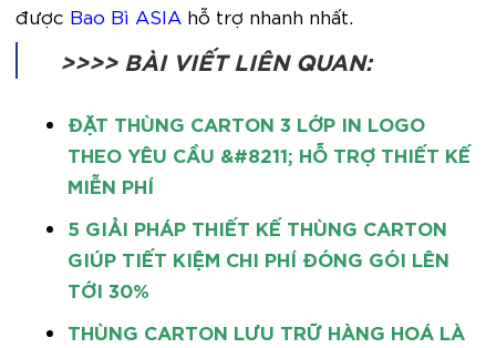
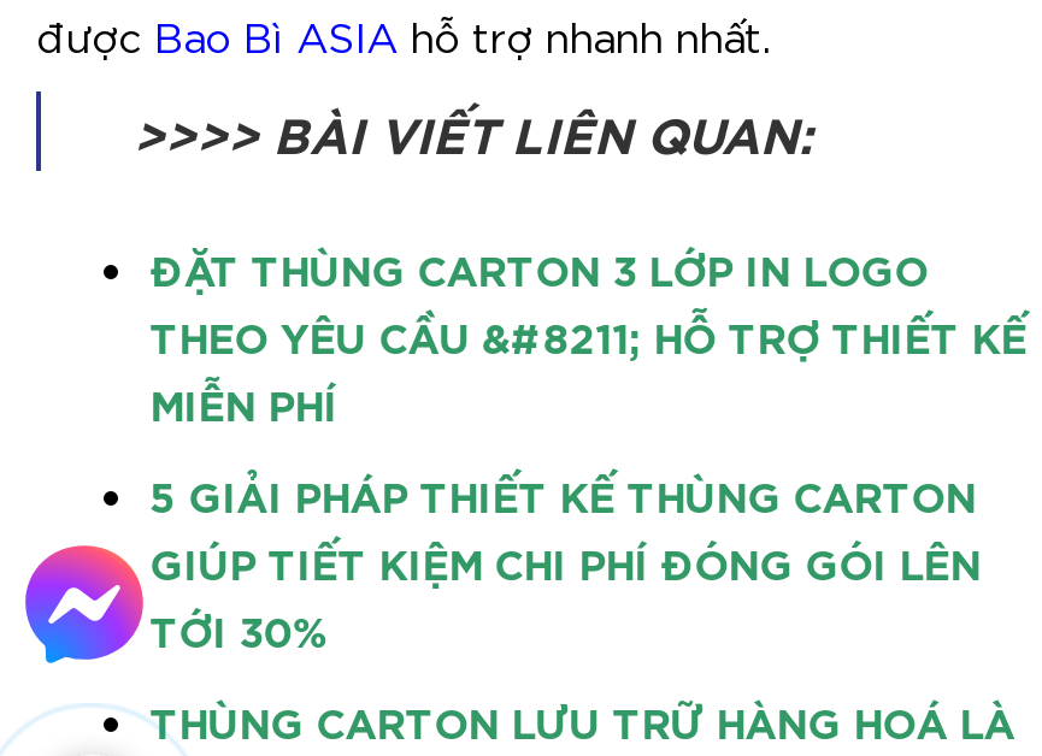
+ [image]
